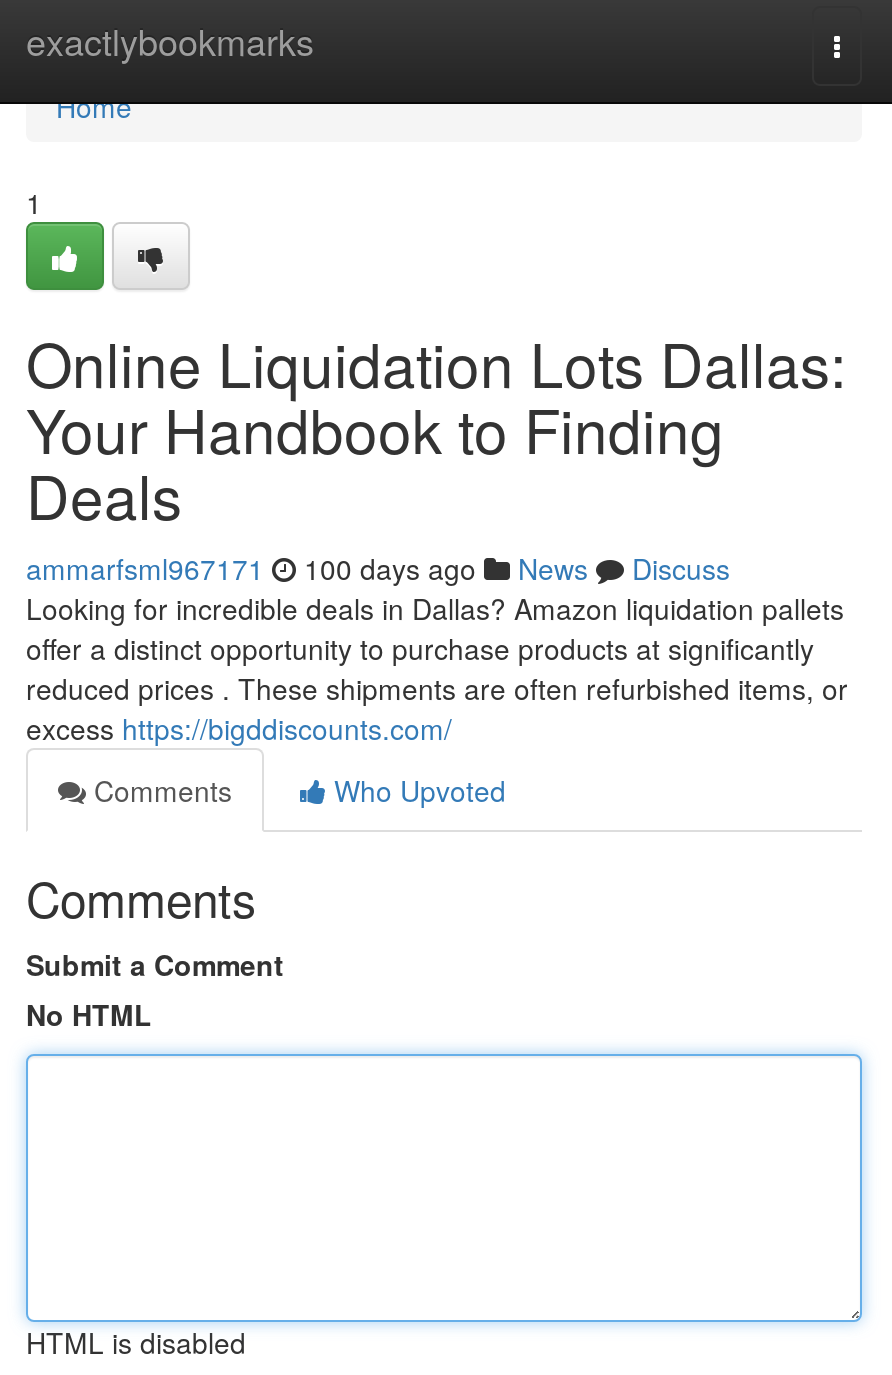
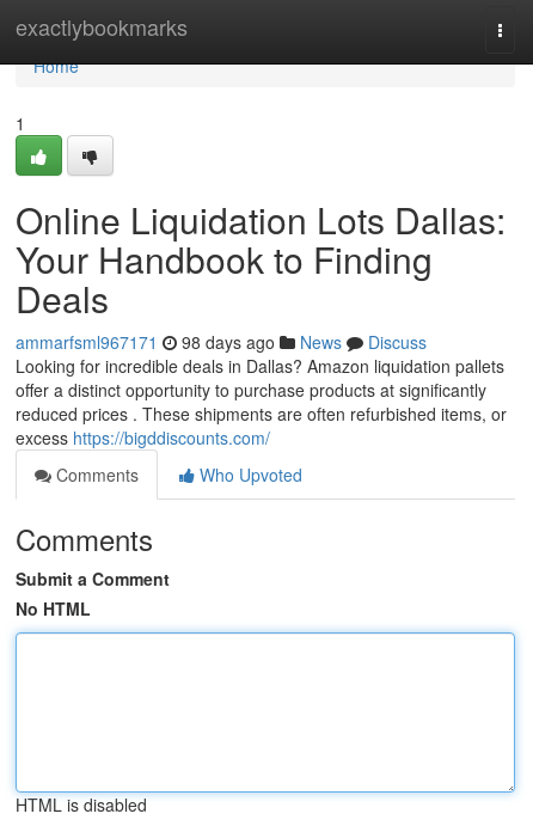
- ammarfsml967171 100 days ago News Discuss
+ ammarfsml967171 98 days ago News Discuss
